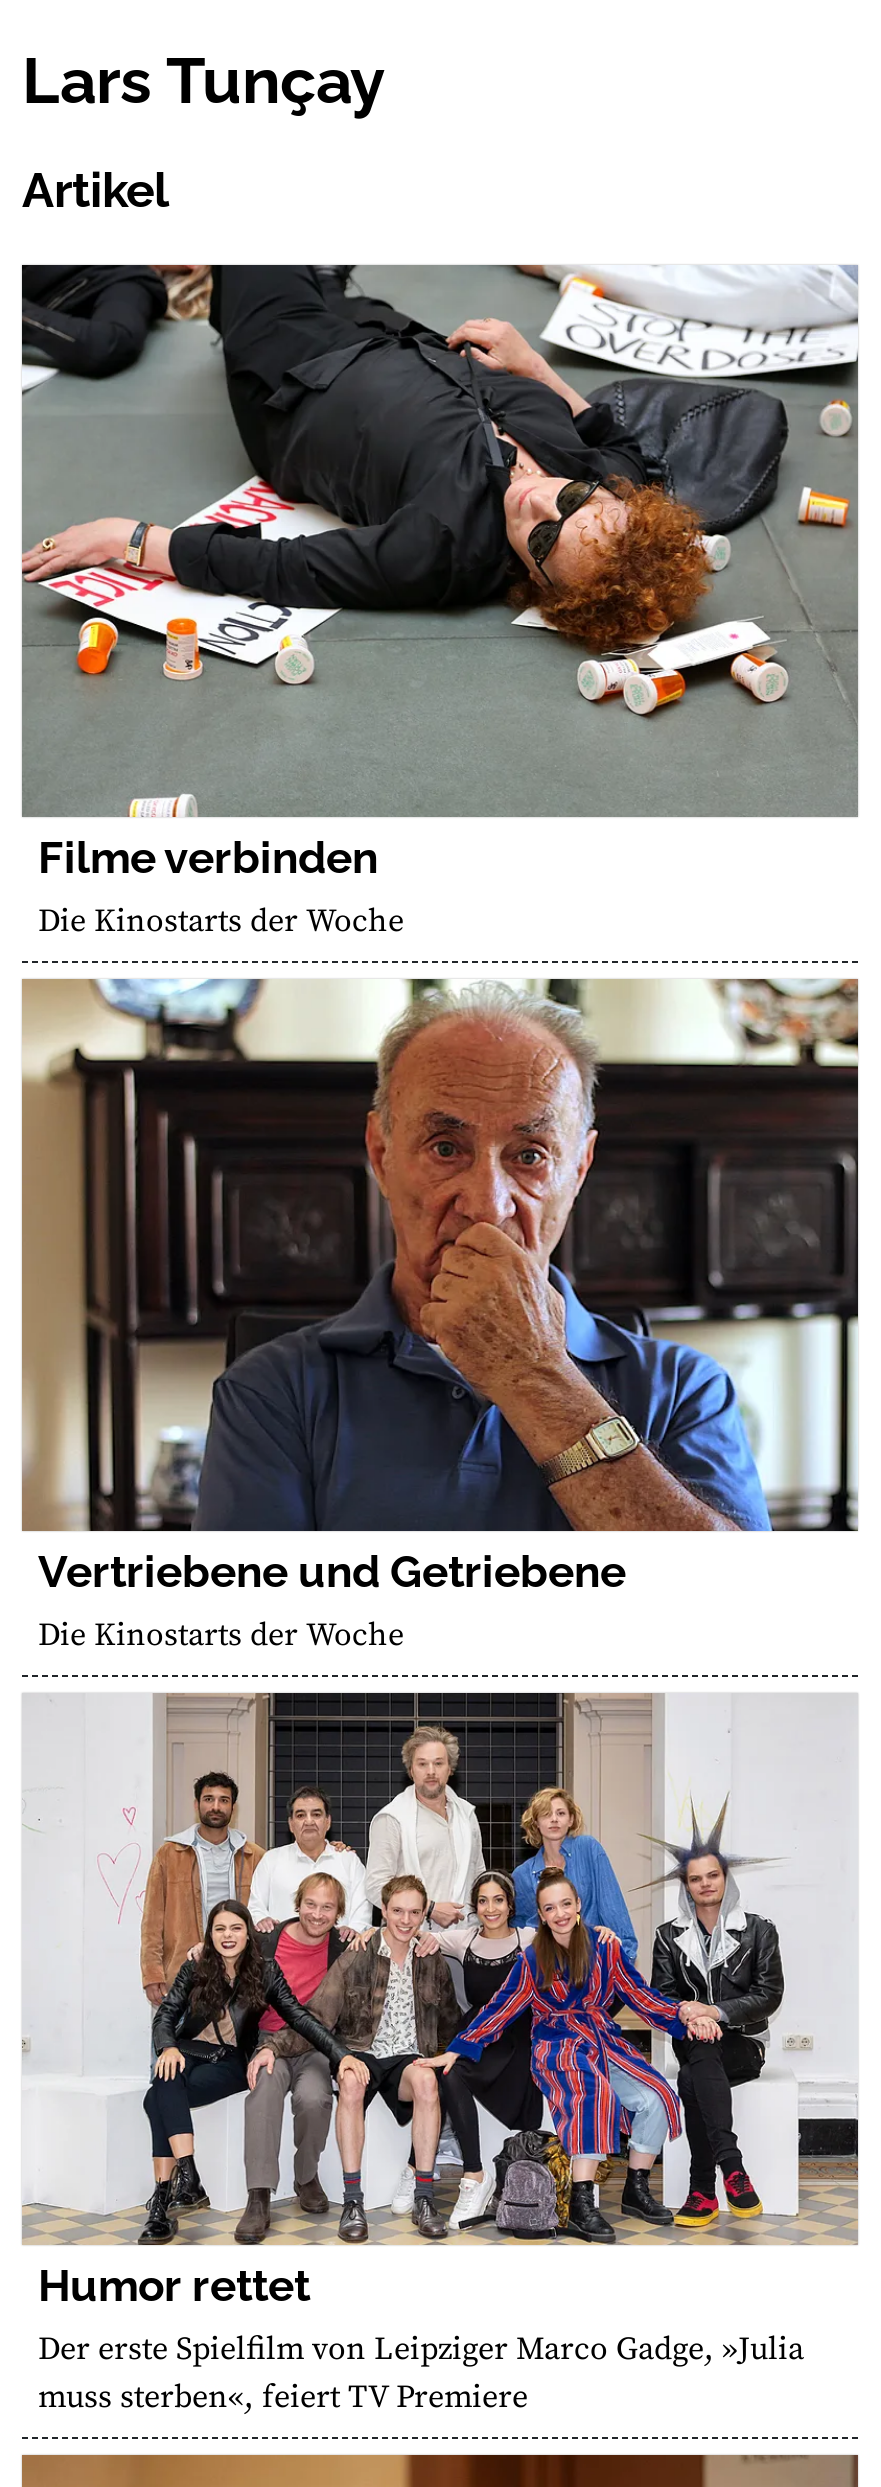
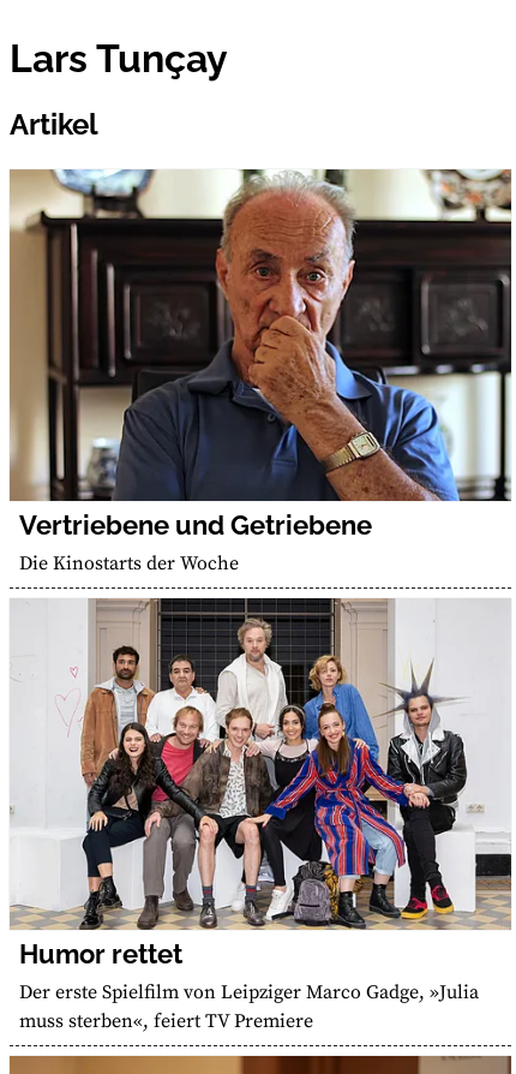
- [image]
- Filme verbinden
- Die Kinostarts der Woche
